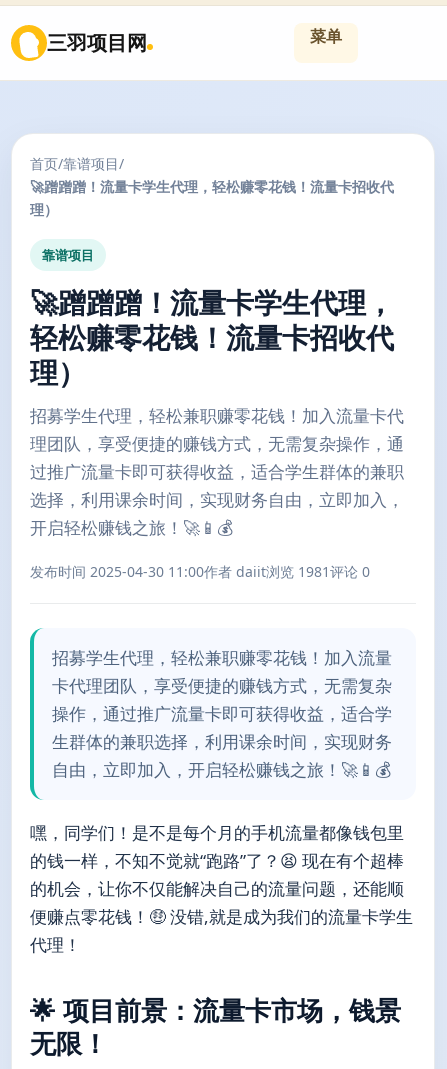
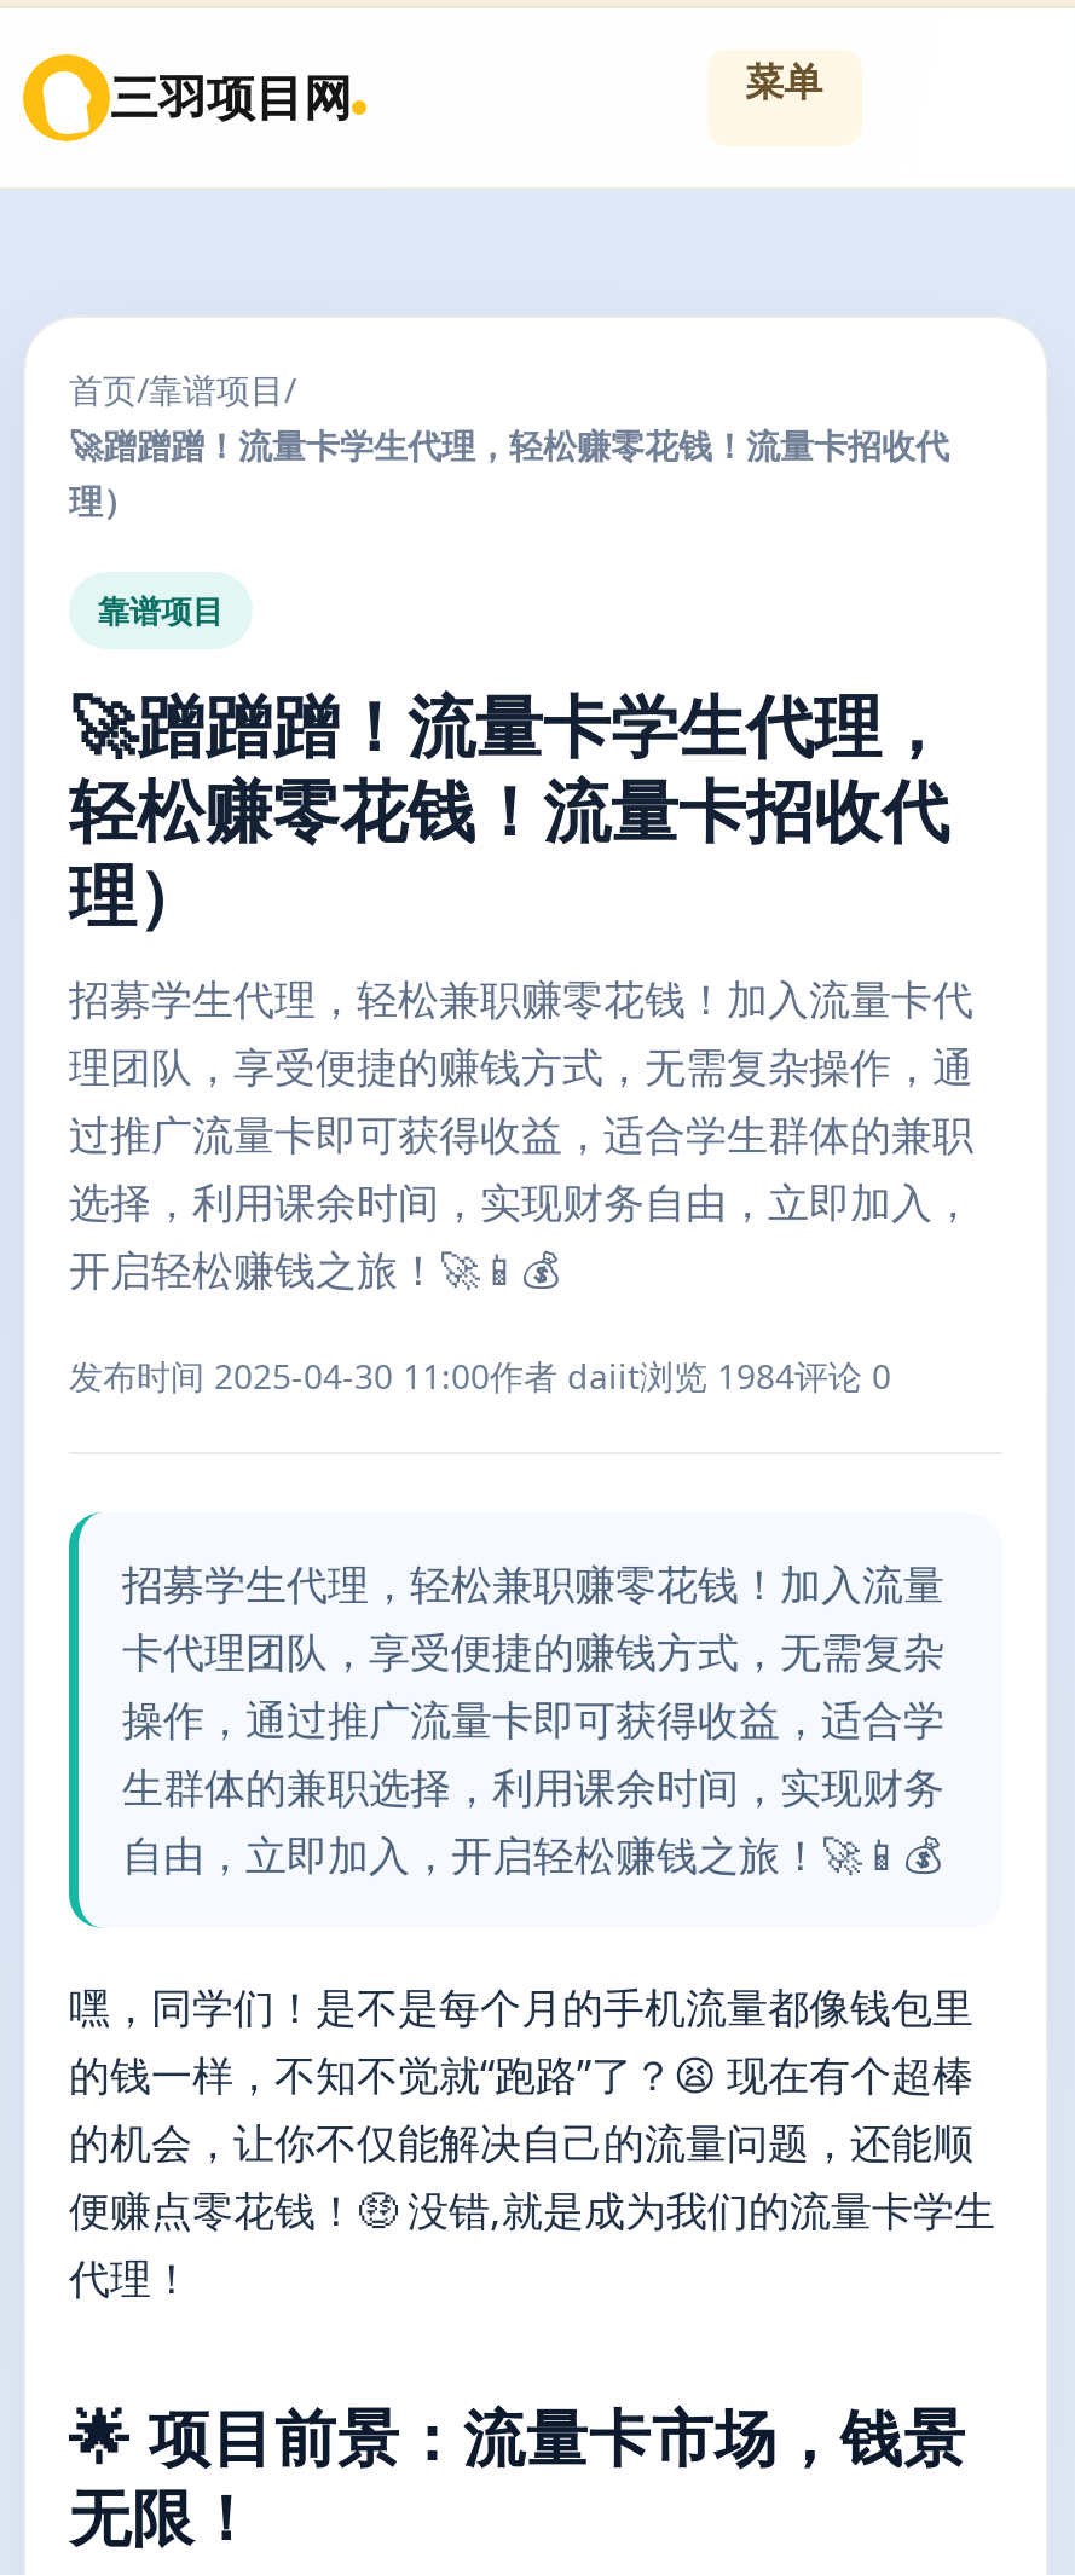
- 发布时间 2025-04-30 11:00作者 daiit浏览 1981评论 0
+ 发布时间 2025-04-30 11:00作者 daiit浏览 1984评论 0
